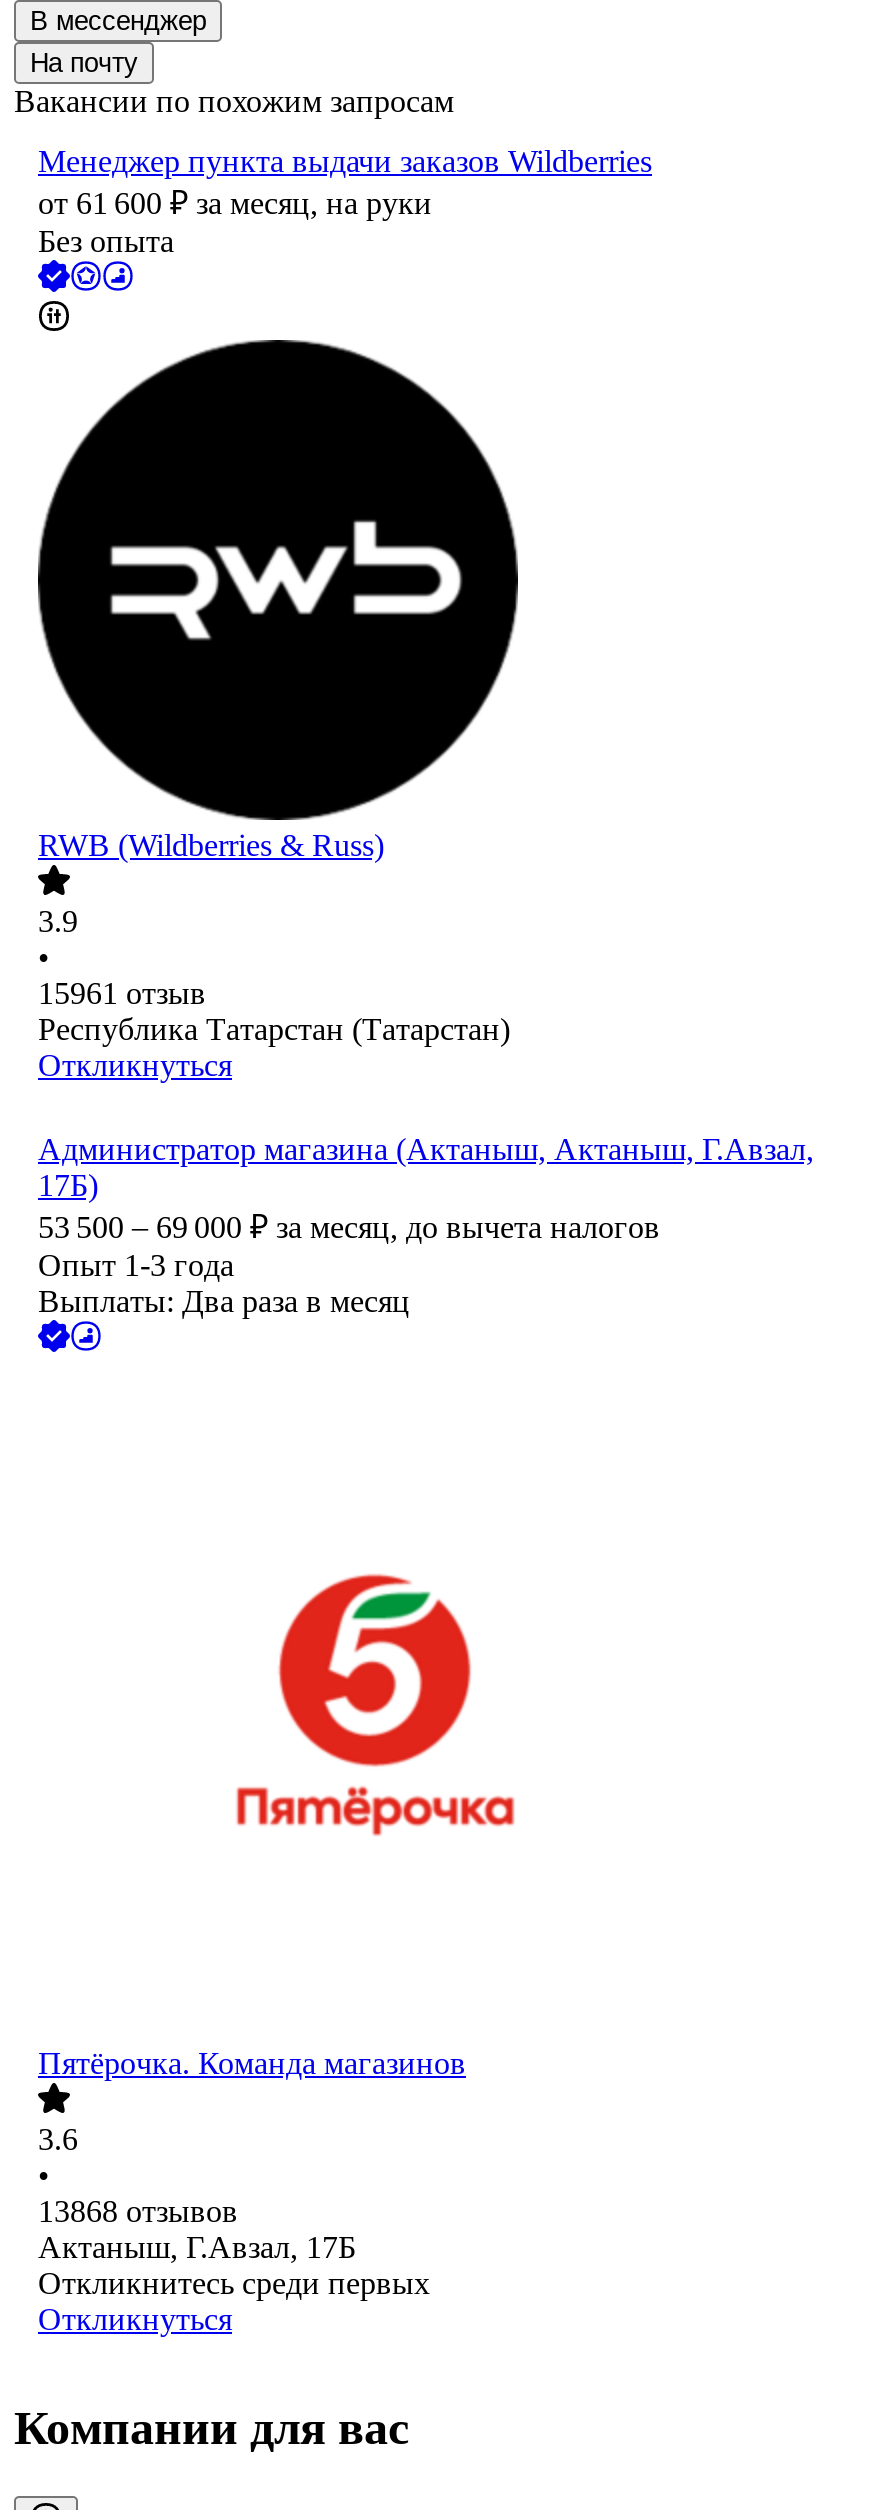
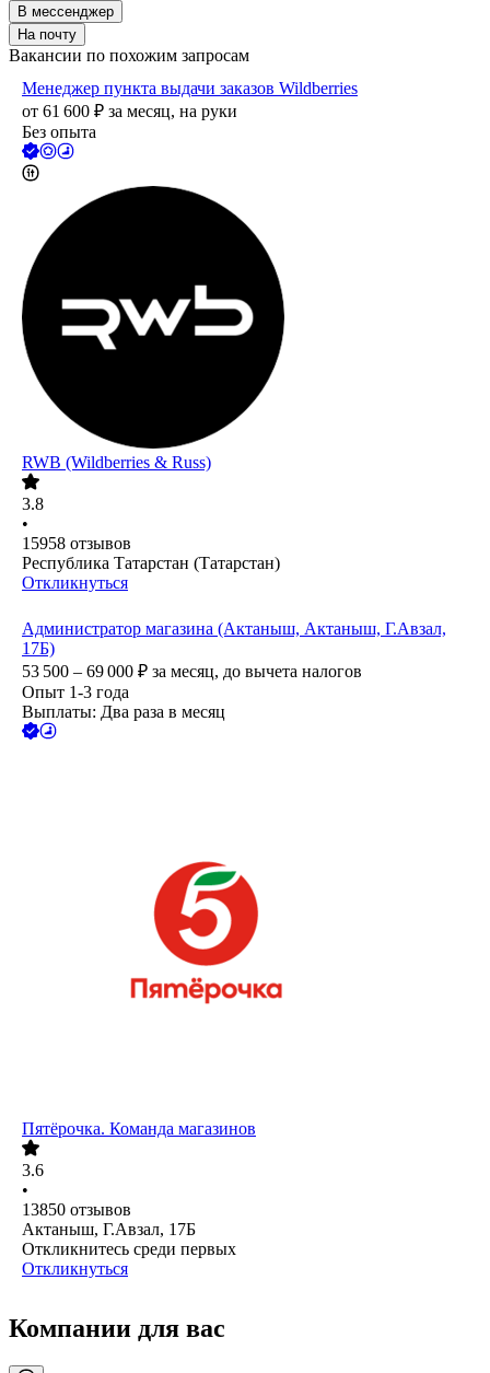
- 3.9
+ 3.8

- 15961 отзыв
+ 15958 отзывов

- 13868 отзывов
+ 13850 отзывов
